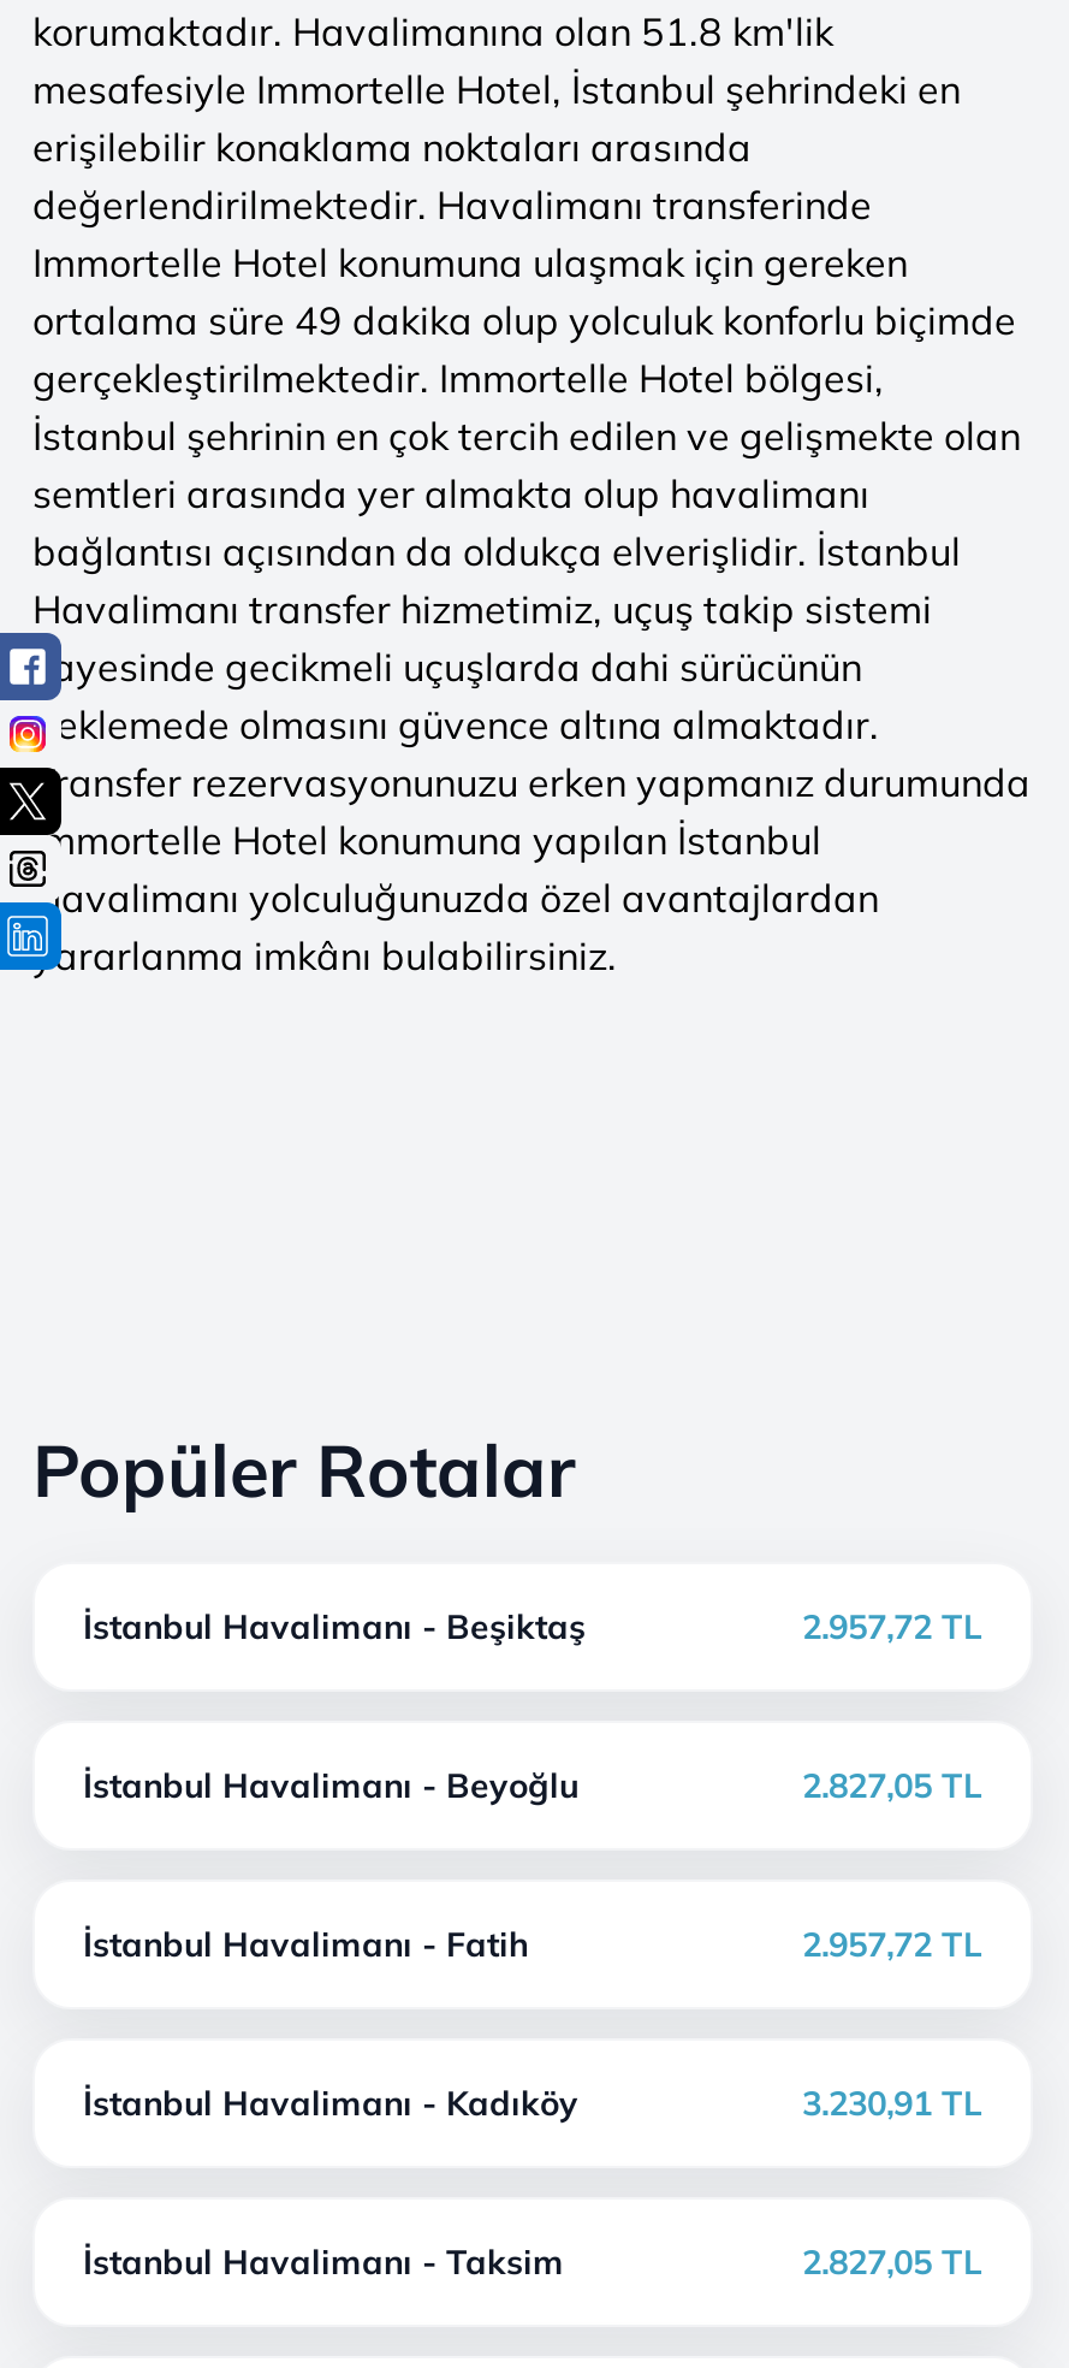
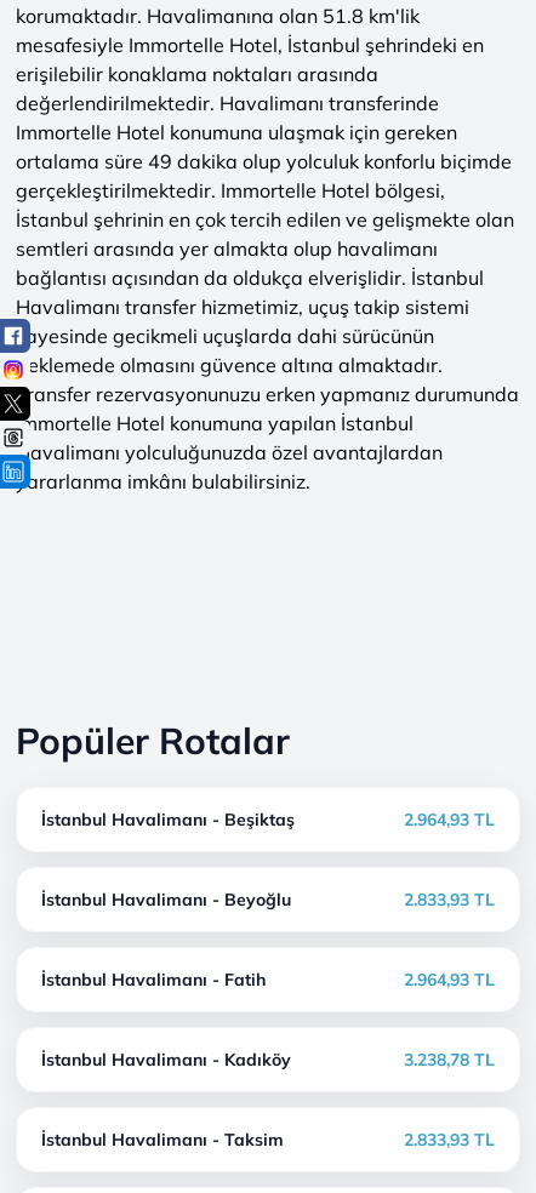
- 2.957,72 TL
+ 2.964,93 TL

- 2.827,05 TL
+ 2.833,93 TL

- 2.957,72 TL
+ 2.964,93 TL

- 3.230,91 TL
+ 3.238,78 TL

- 2.827,05 TL
+ 2.833,93 TL
